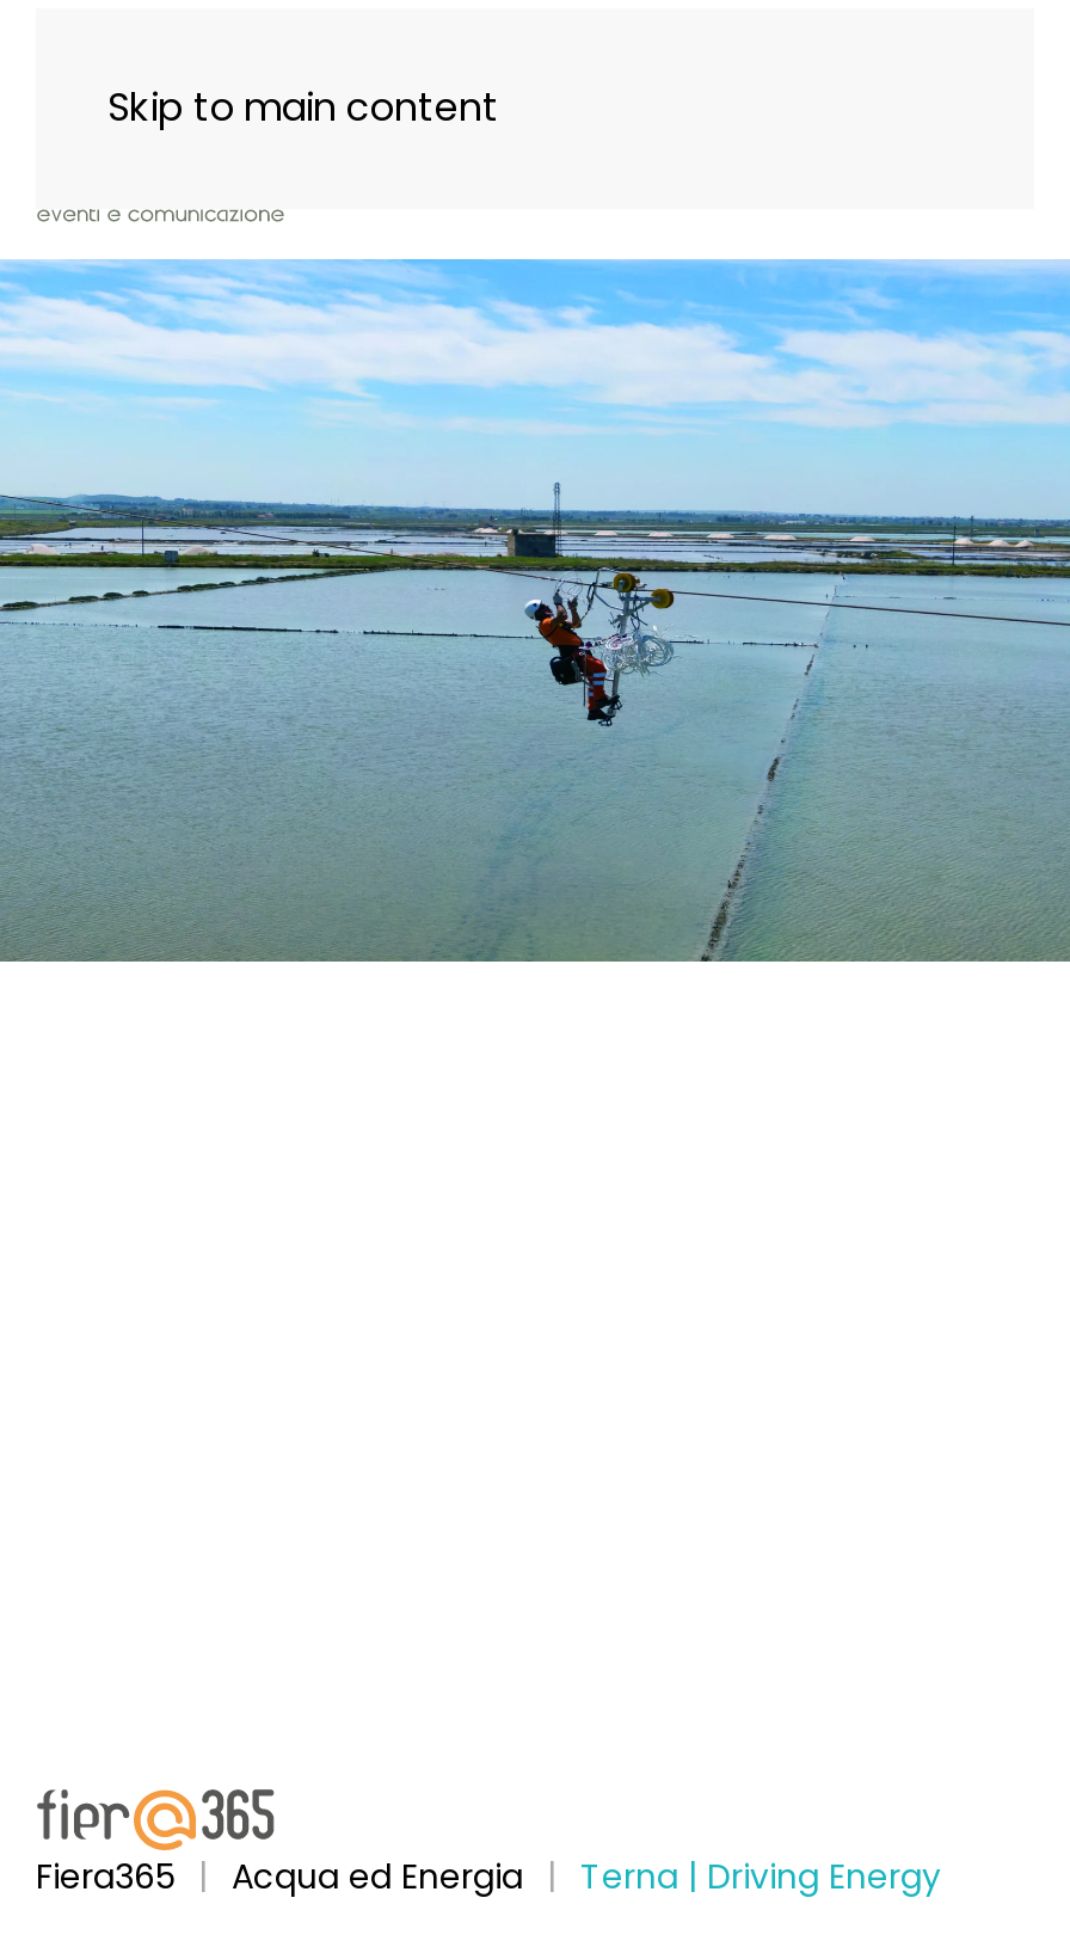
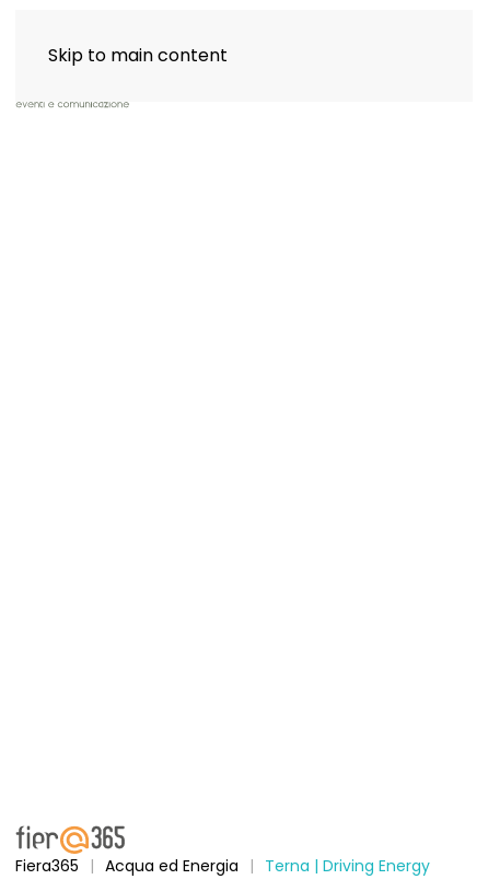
- [image]
